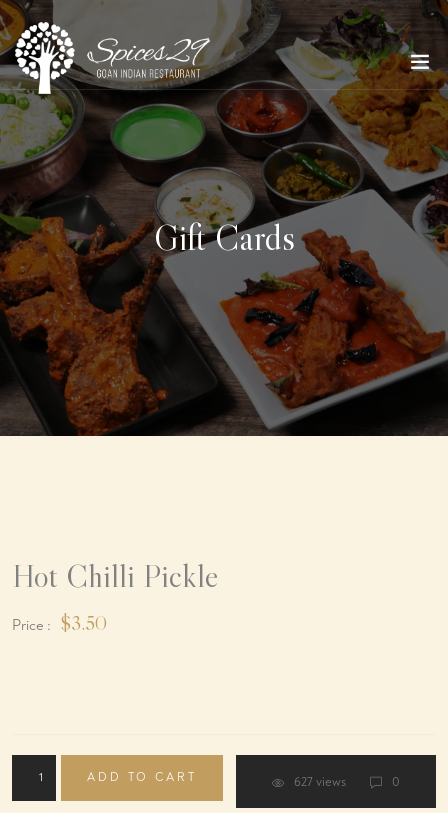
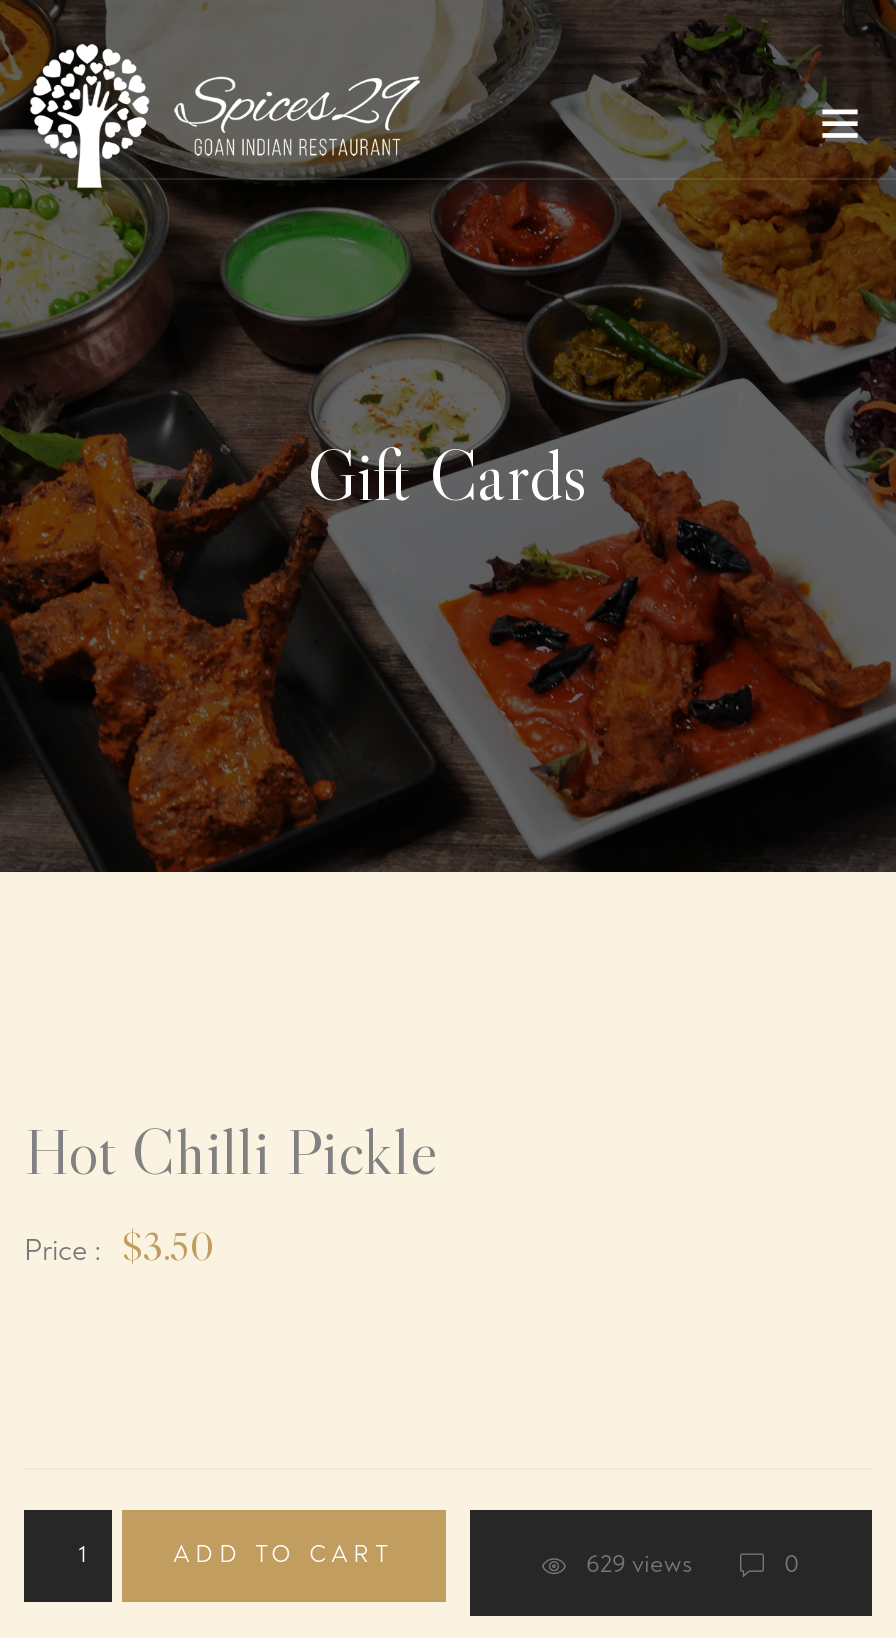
- 627 views
+ 629 views
